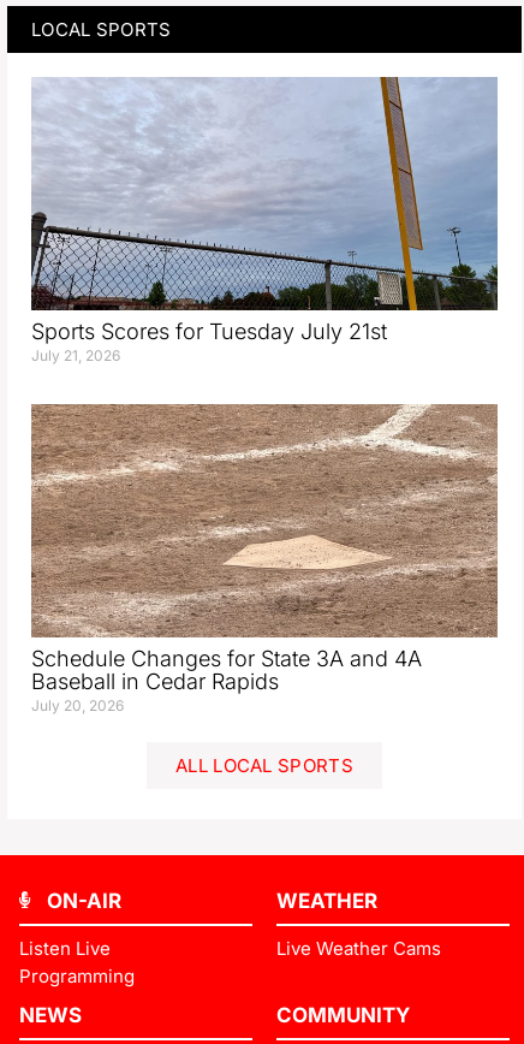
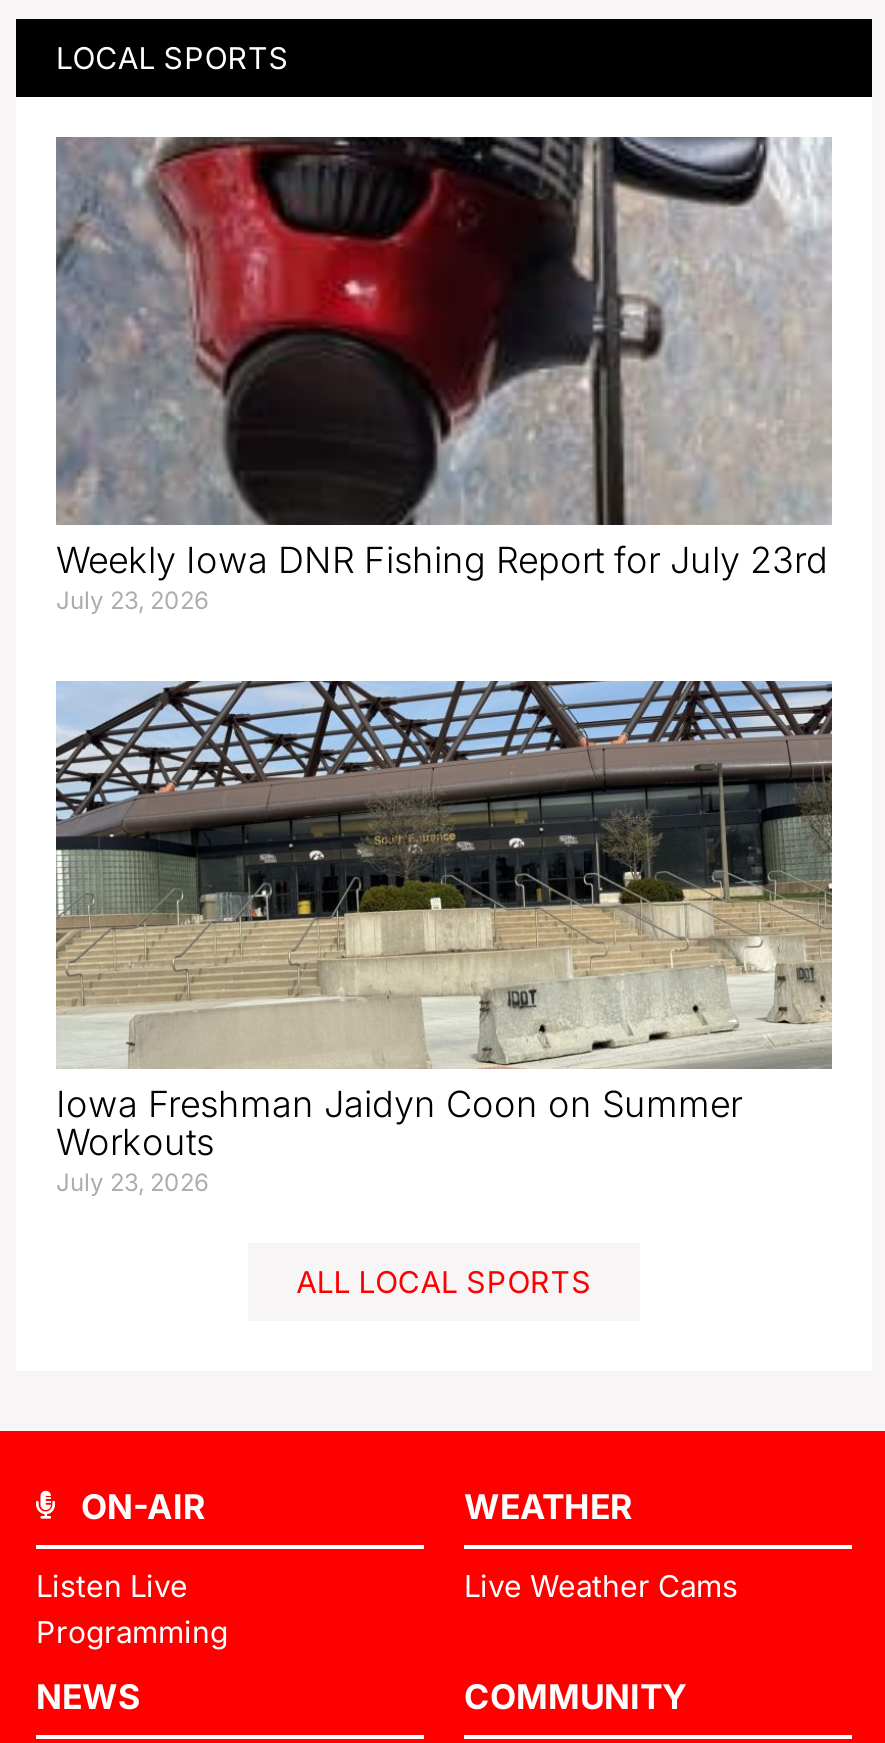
- [image]
- Sports Scores for Tuesday July 21st
- July 21, 2026
+ [image]
+ Weekly Iowa DNR Fishing Report for July 23rd
+ July 23, 2026

- [image]
- Schedule Changes for State 3A and 4A
- Baseball in Cedar Rapids
- July 20, 2026
+ [image]
+ Iowa Freshman Jaidyn Coon on Summer
+ Workouts
+ July 23, 2026
